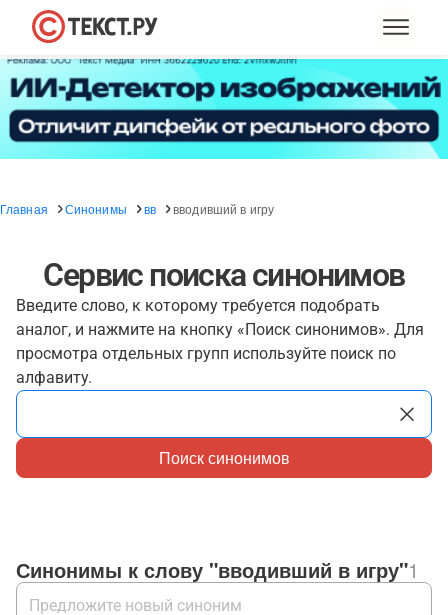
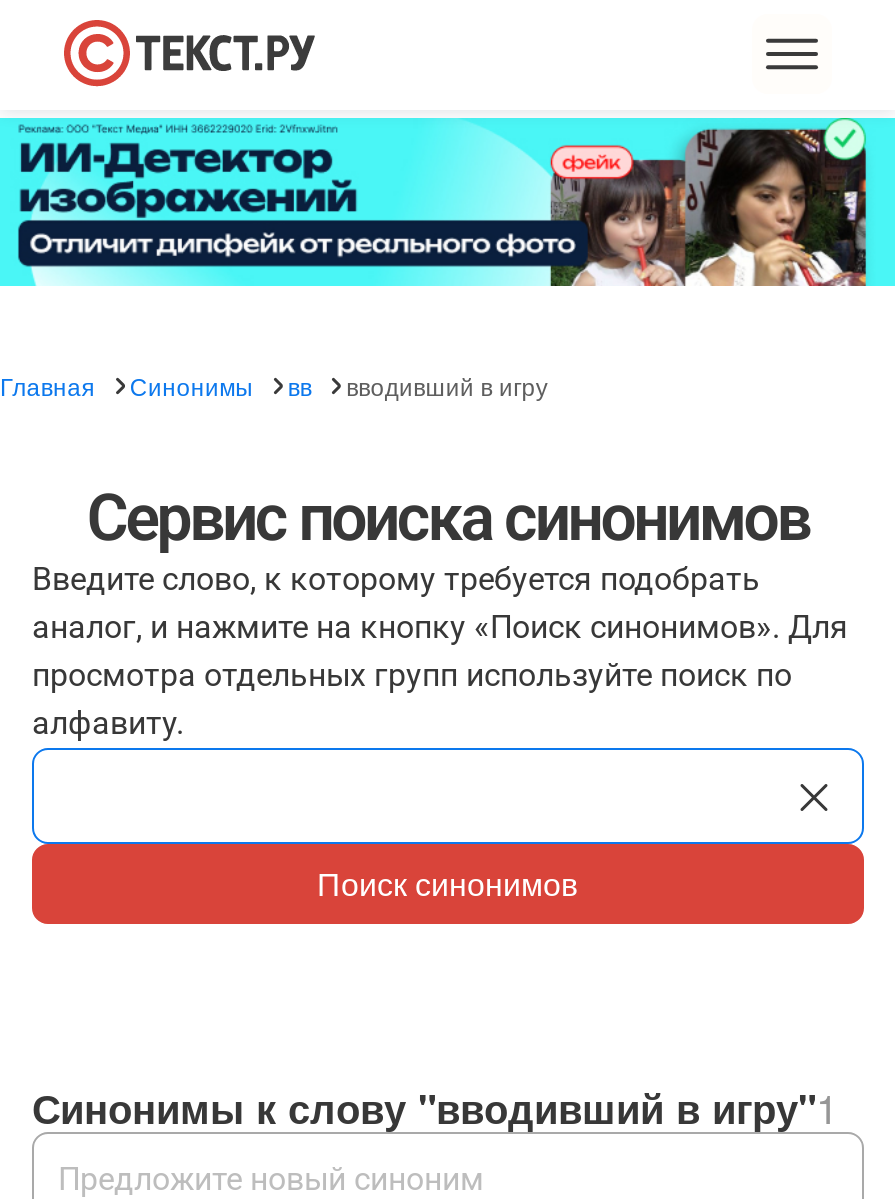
- [image]
+ [image]
